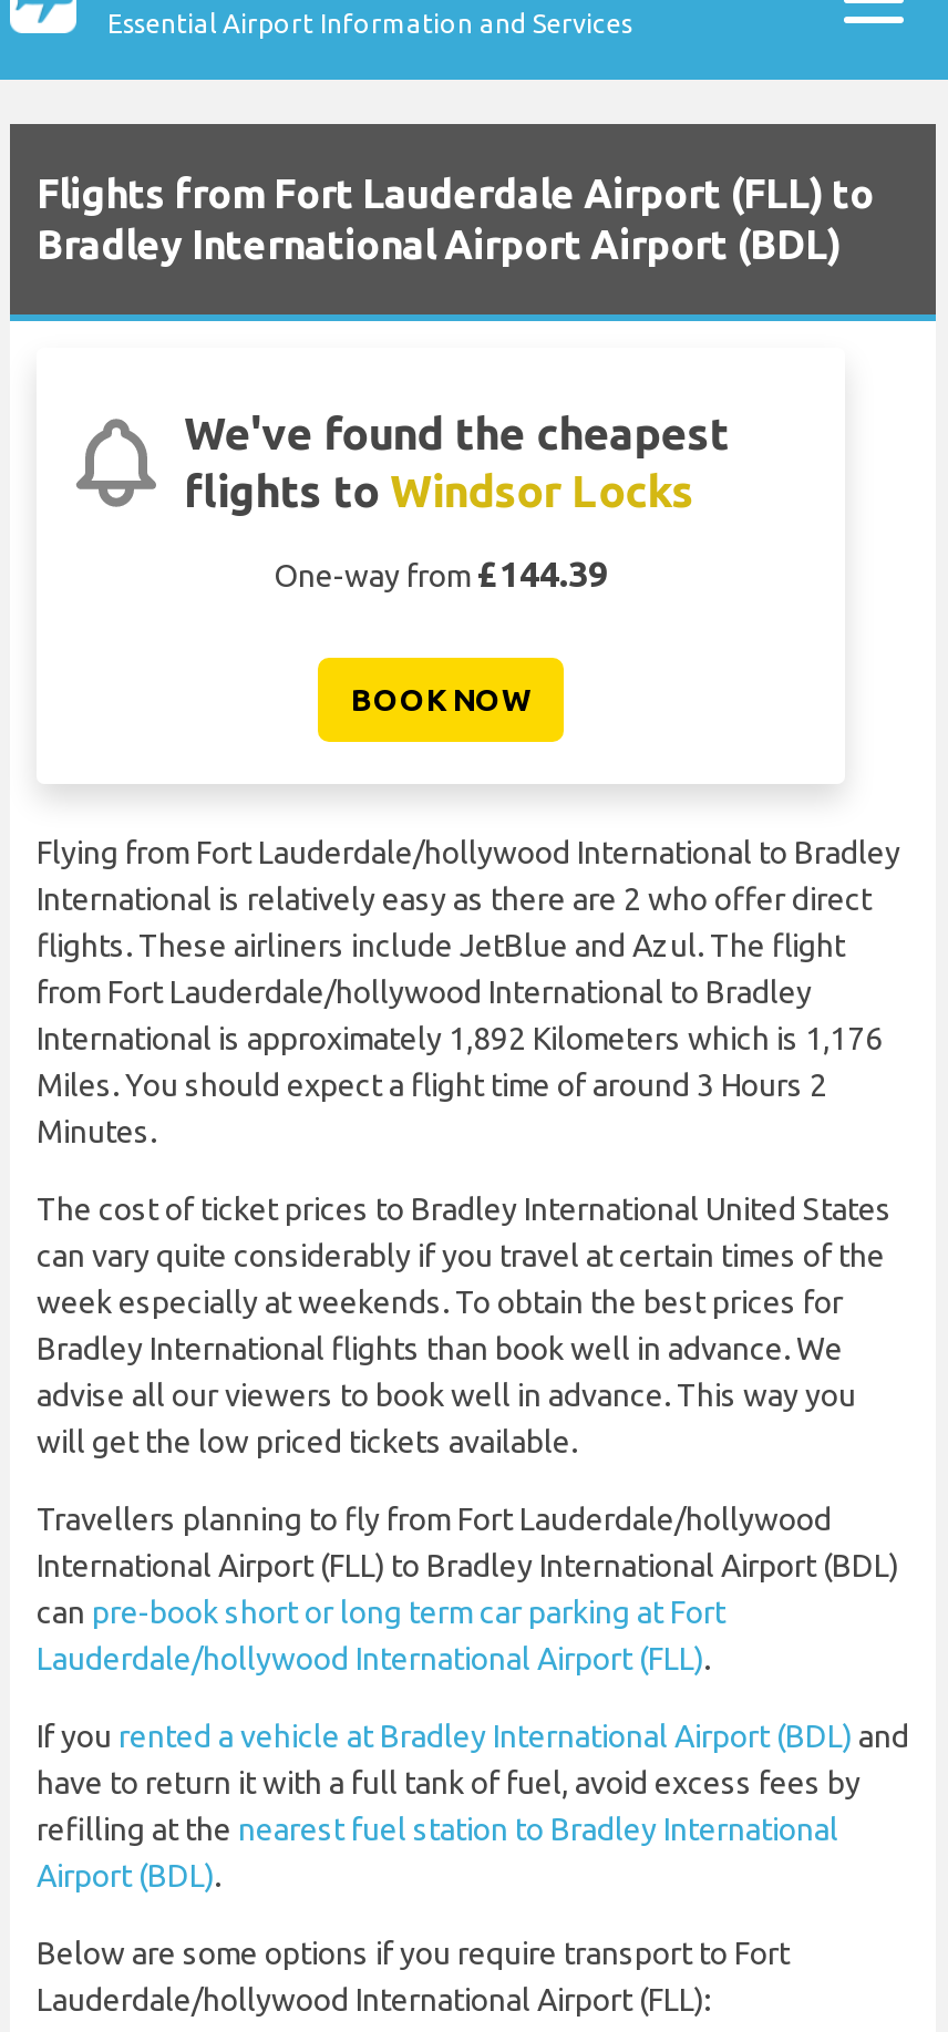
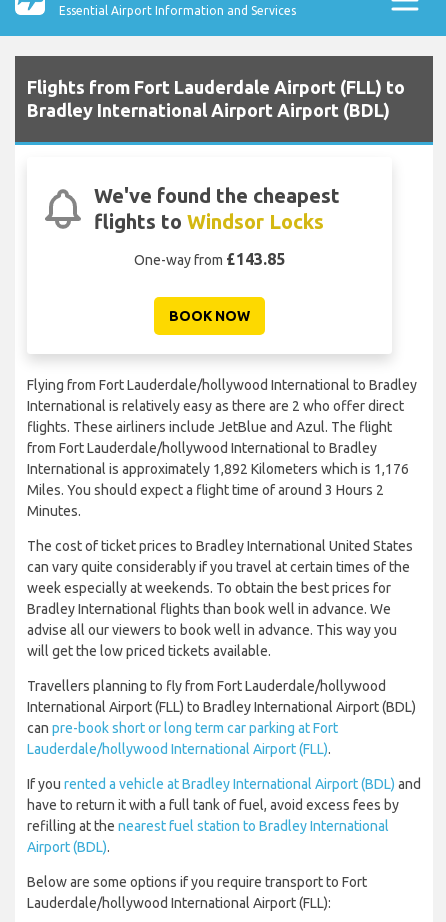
- One-way from £144.39
+ One-way from £143.85
